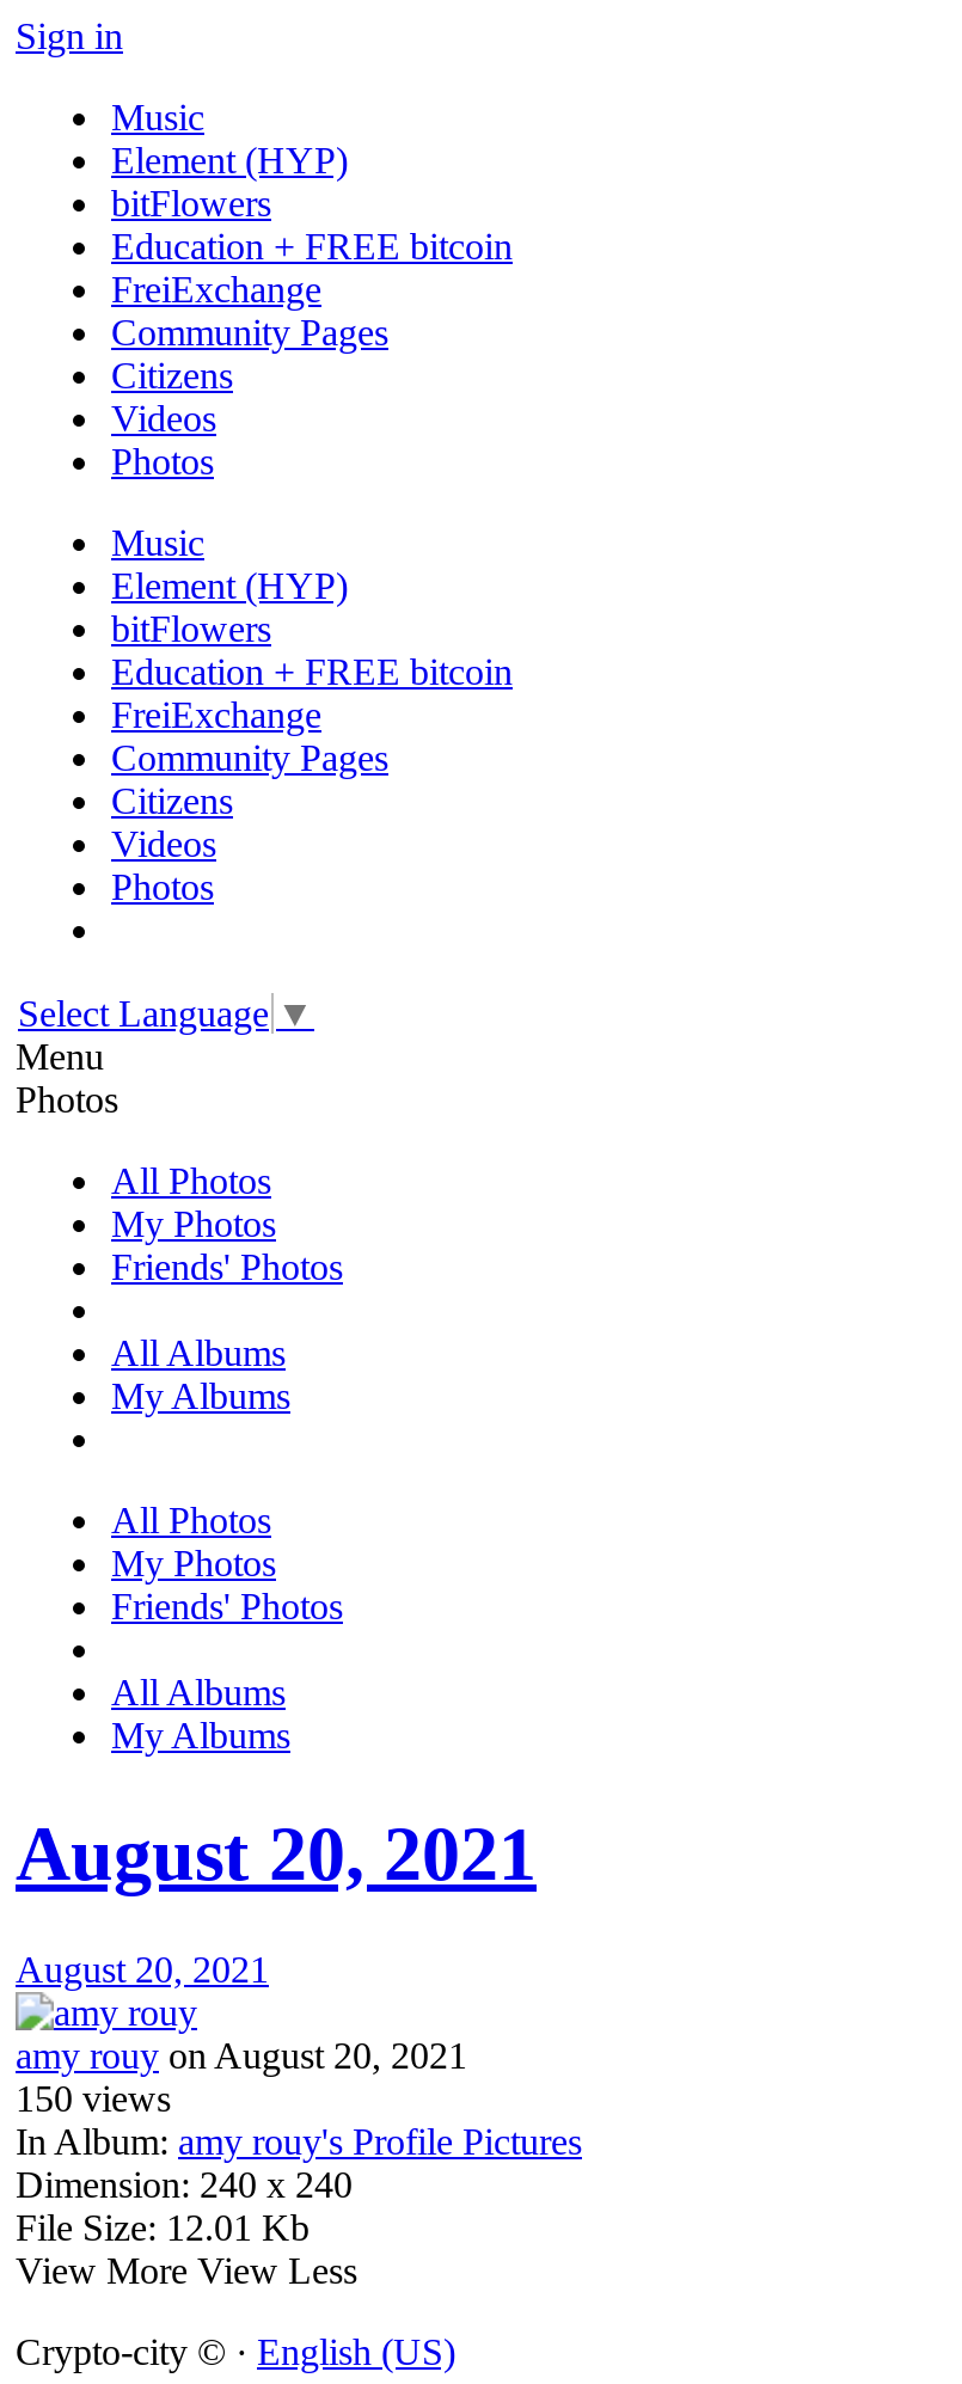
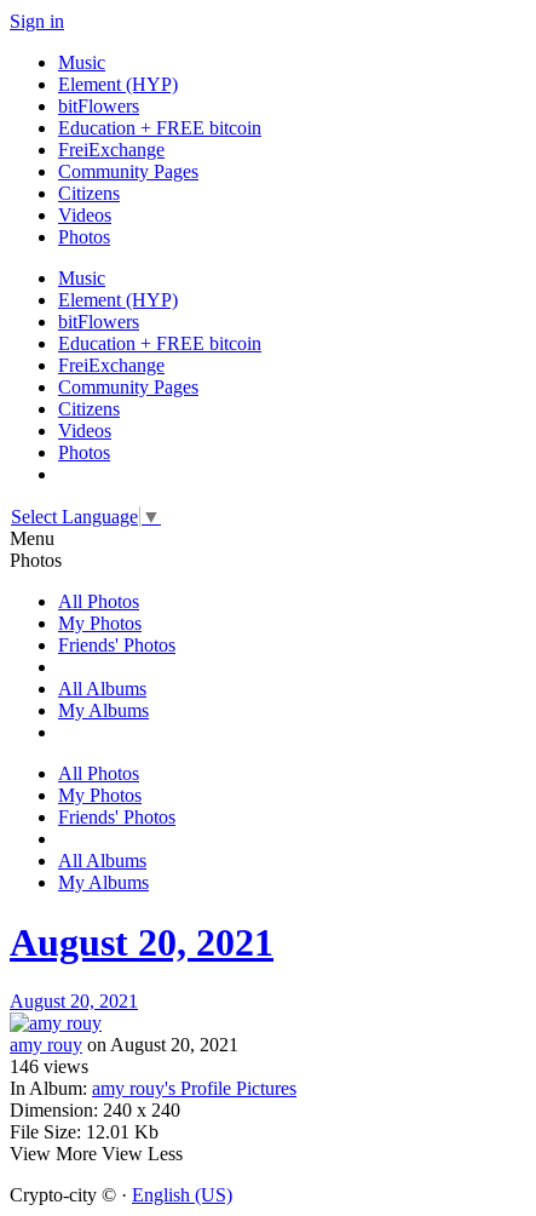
- 150 views
+ 146 views
